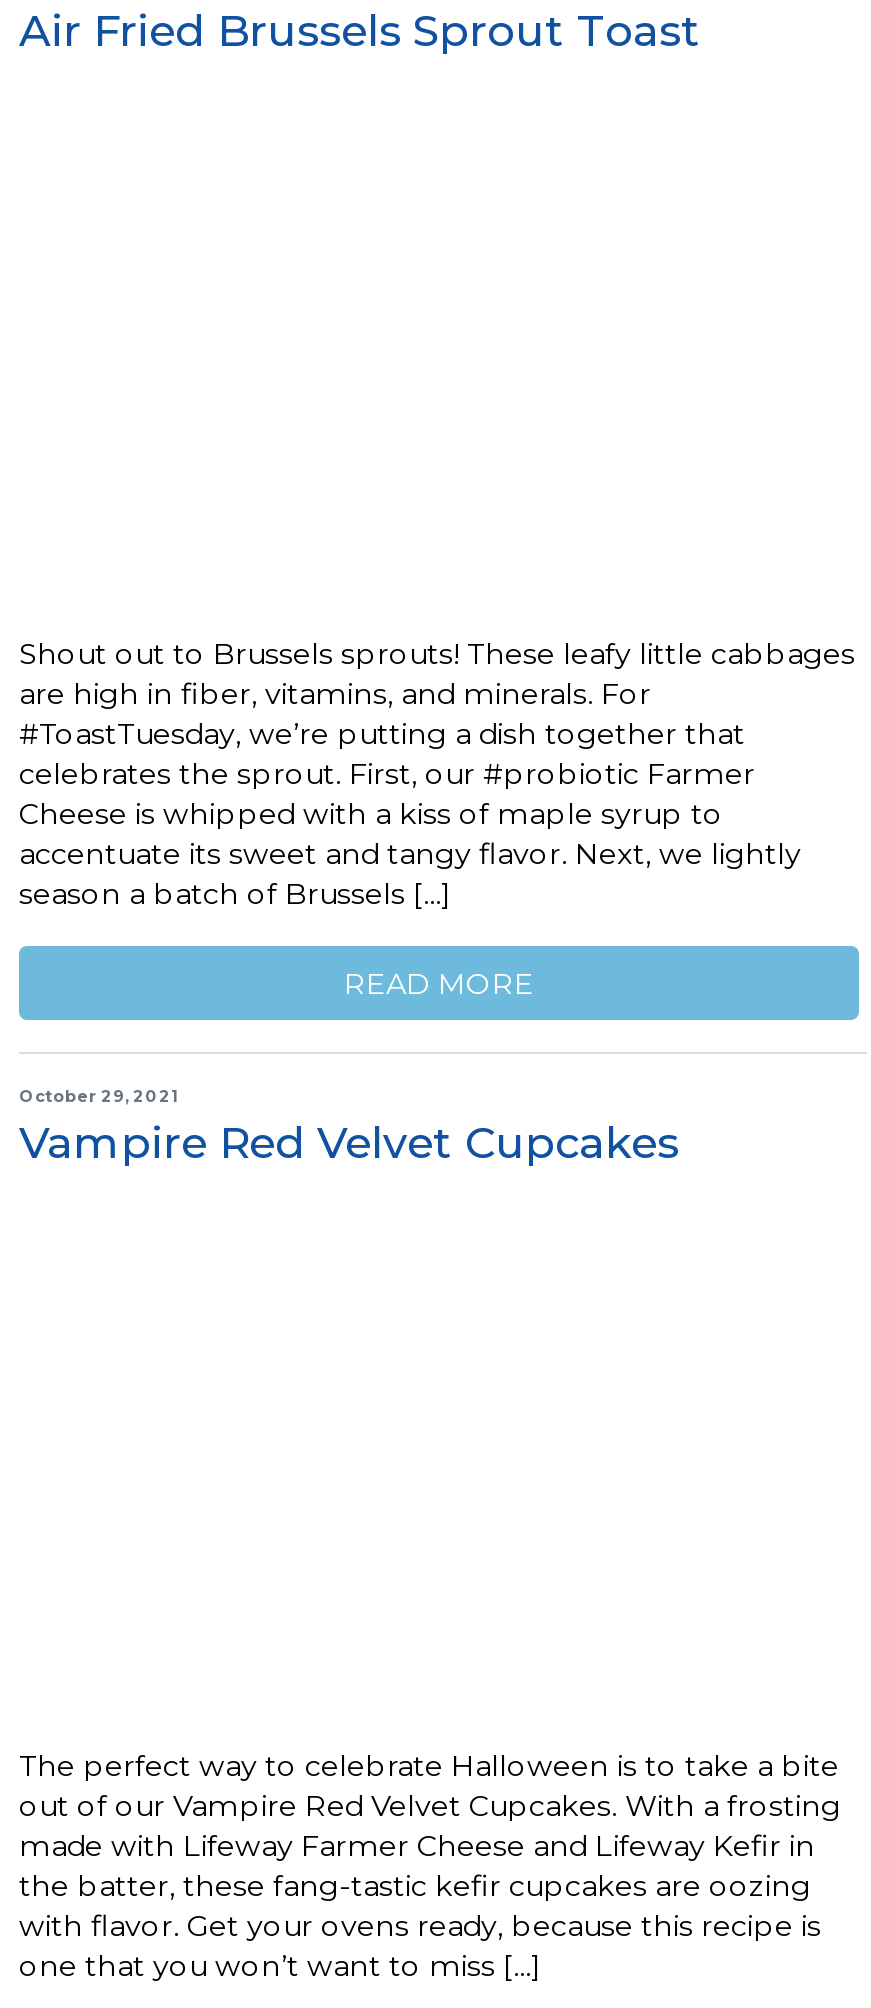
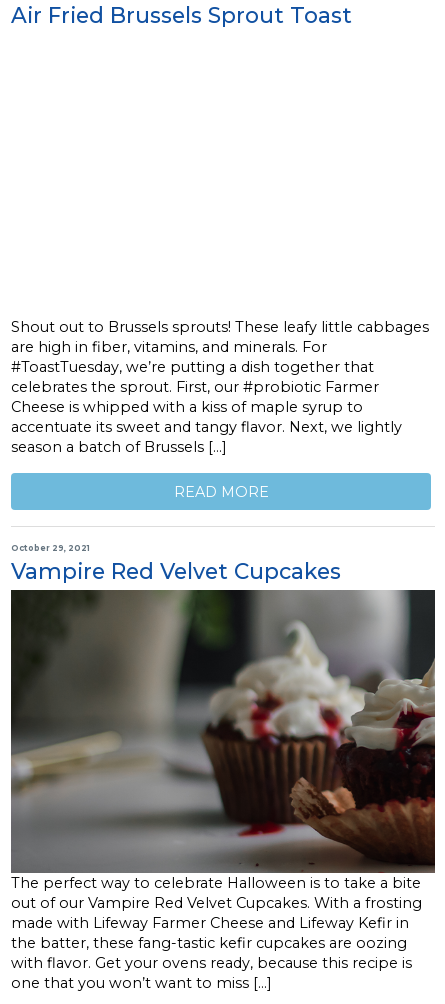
+ [image]
